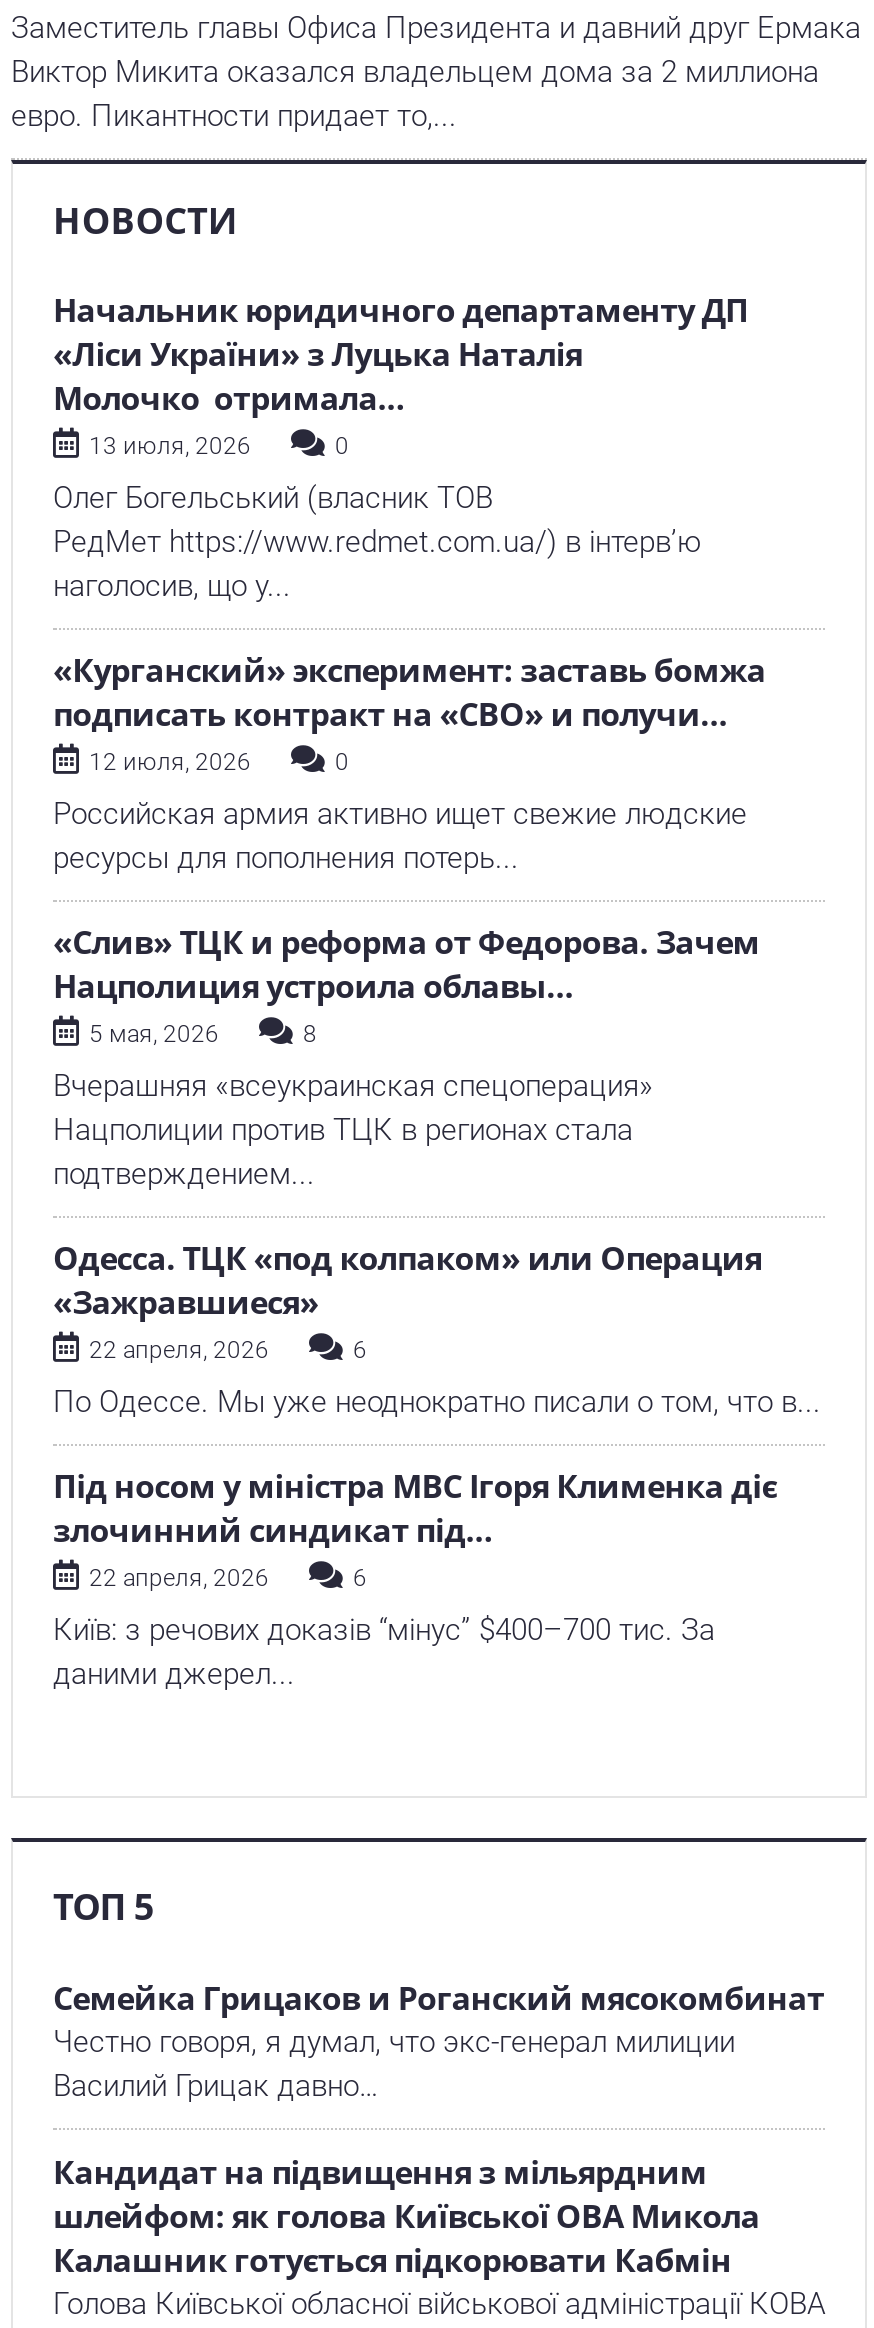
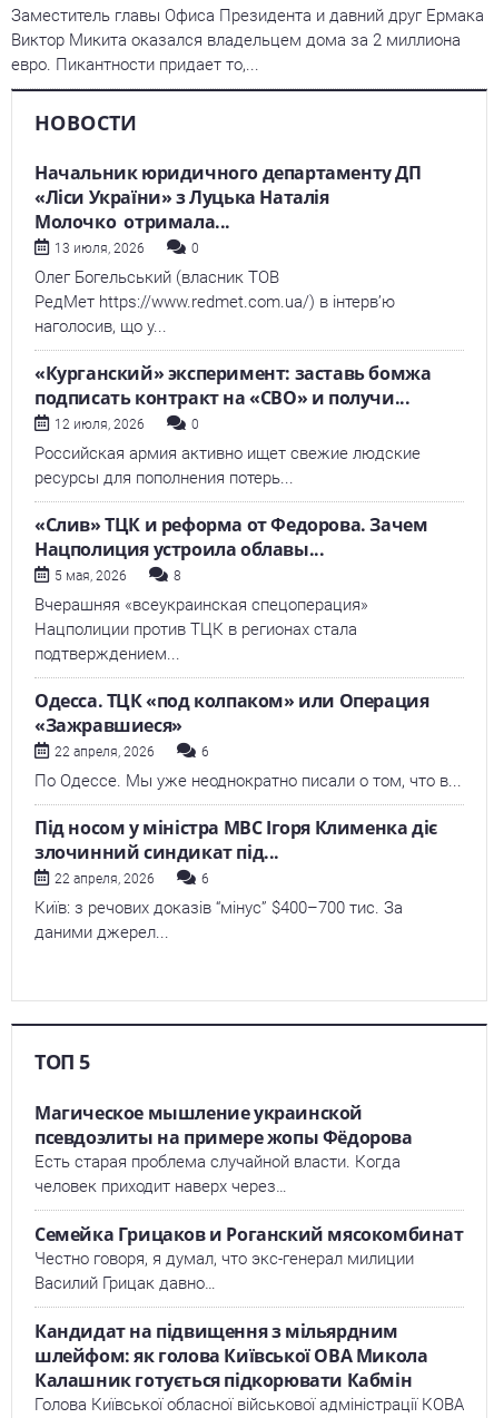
+ Магическое мышление украинской
+ псевдоэлиты на примере жопы Фёдорова
+ Есть старая проблема случайной власти. Когда
+ человек приходит наверх через…
